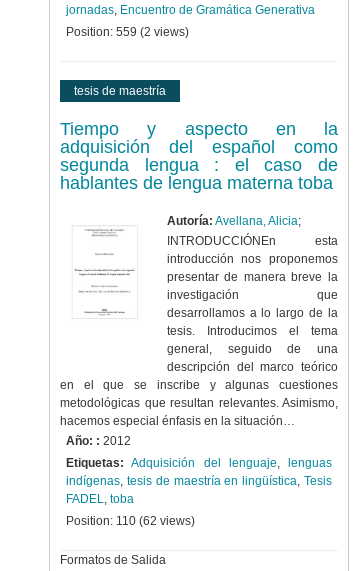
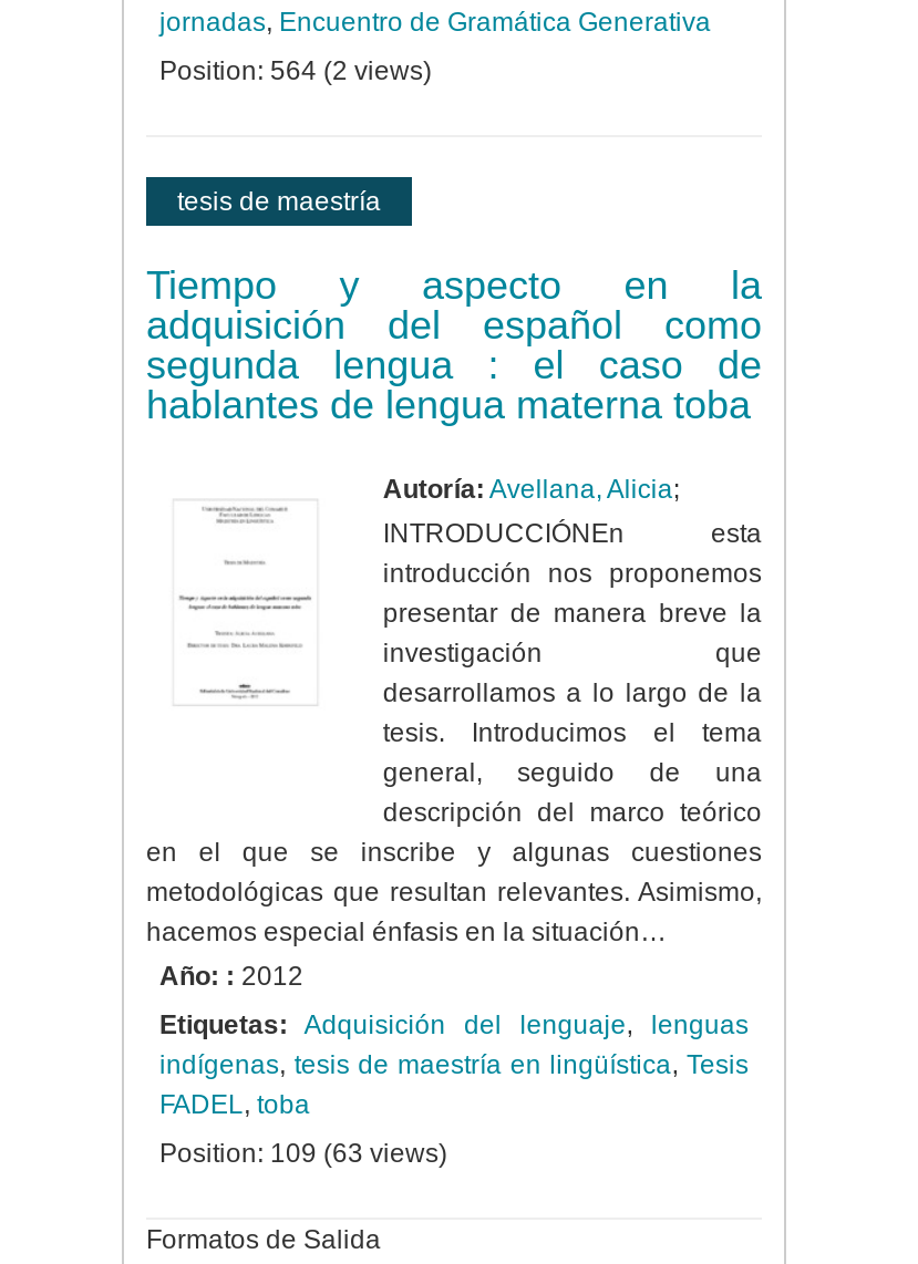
- Position: 559 (2 views)
+ Position: 564 (2 views)

- Position: 110 (62 views)
+ Position: 109 (63 views)
